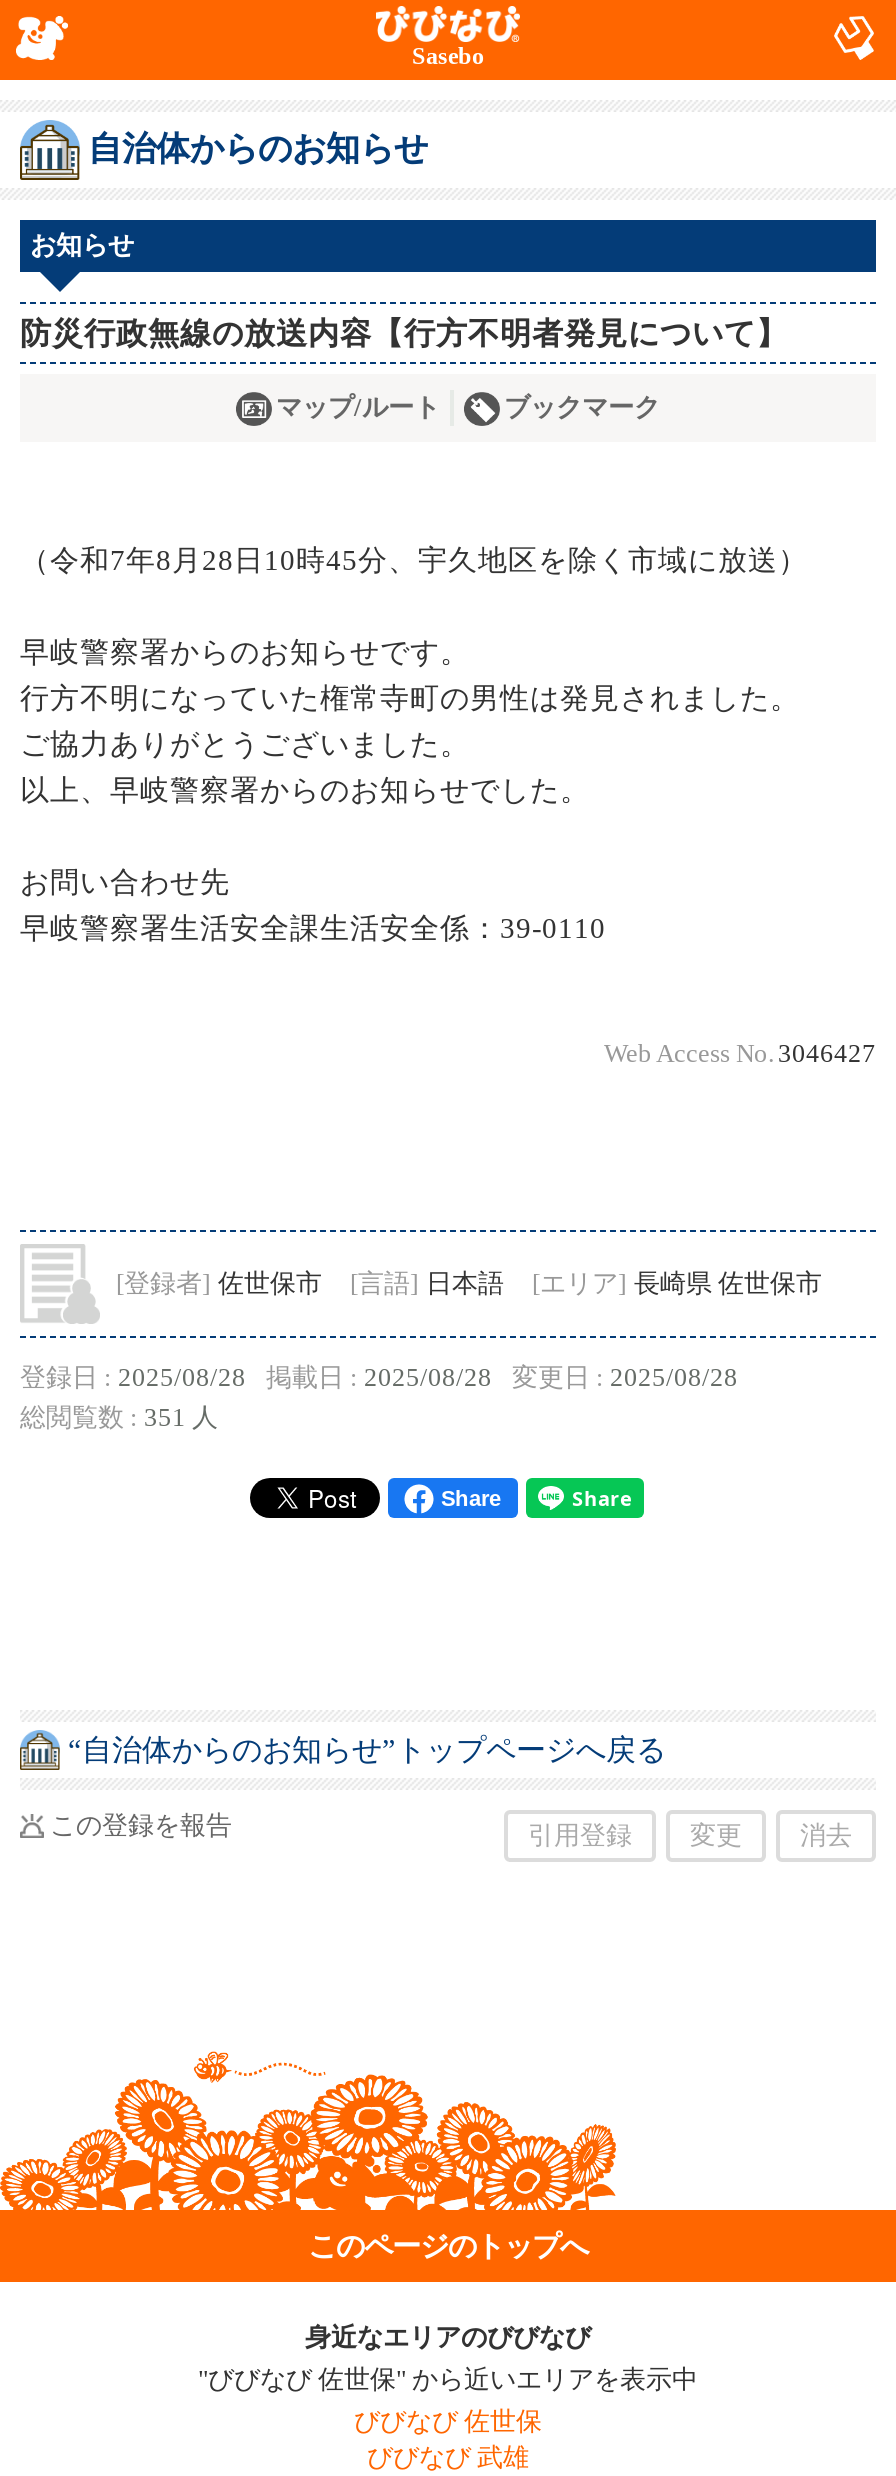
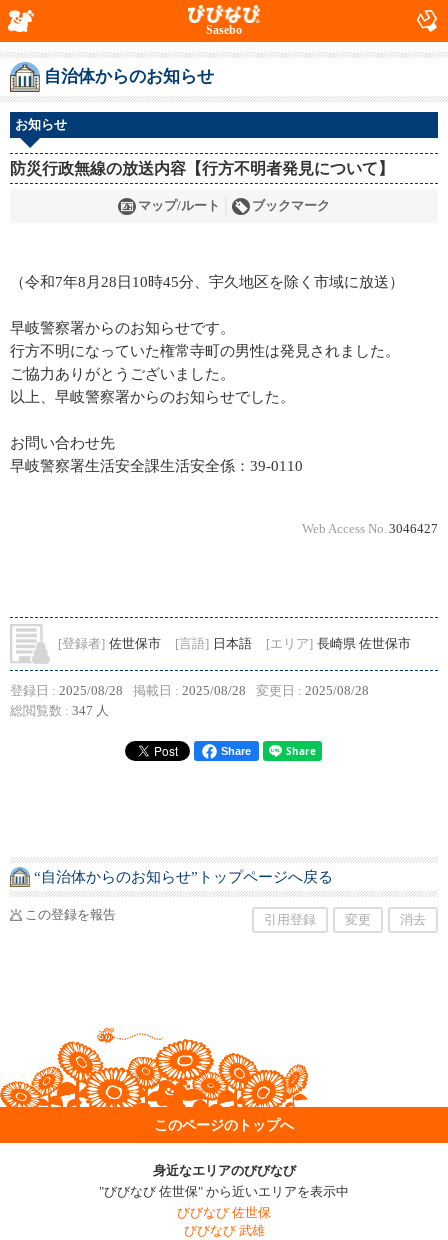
- 総閲覧数 : 351 人
+ 総閲覧数 : 347 人
